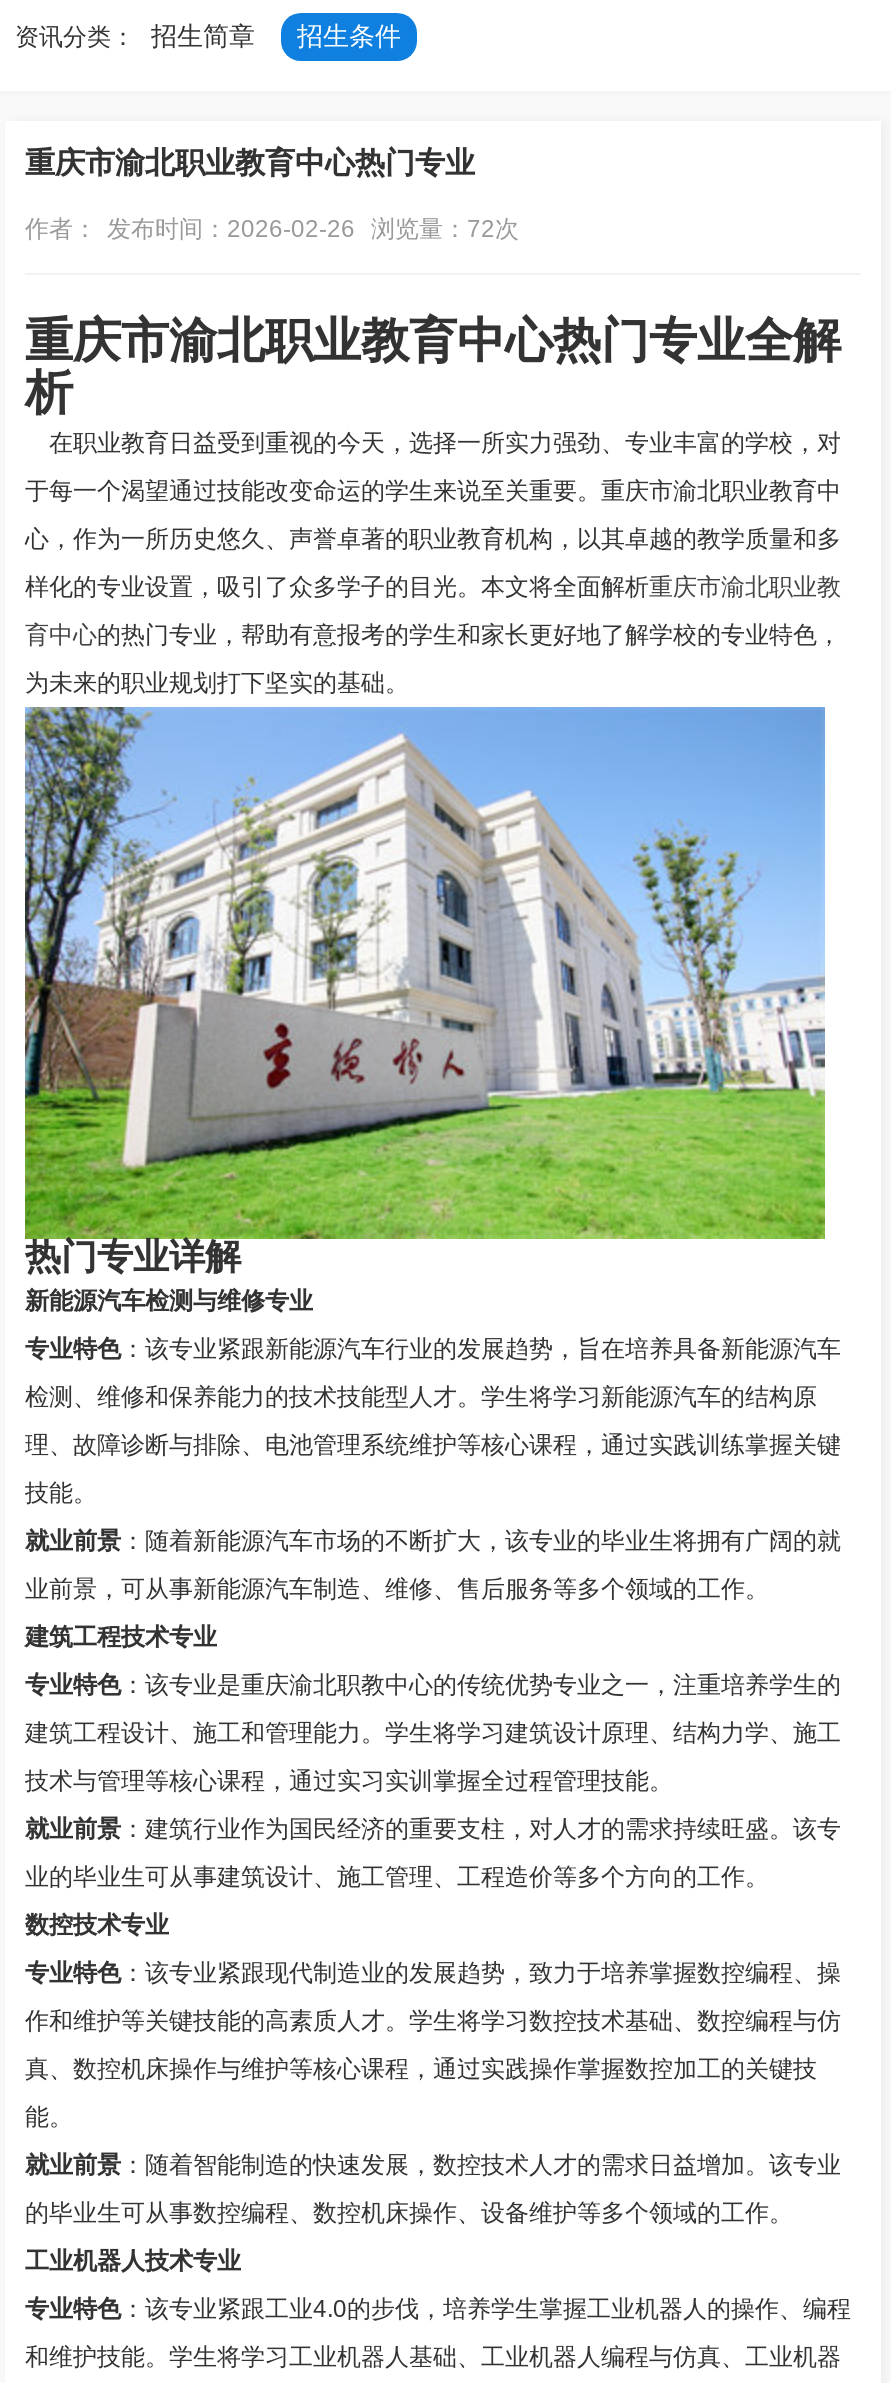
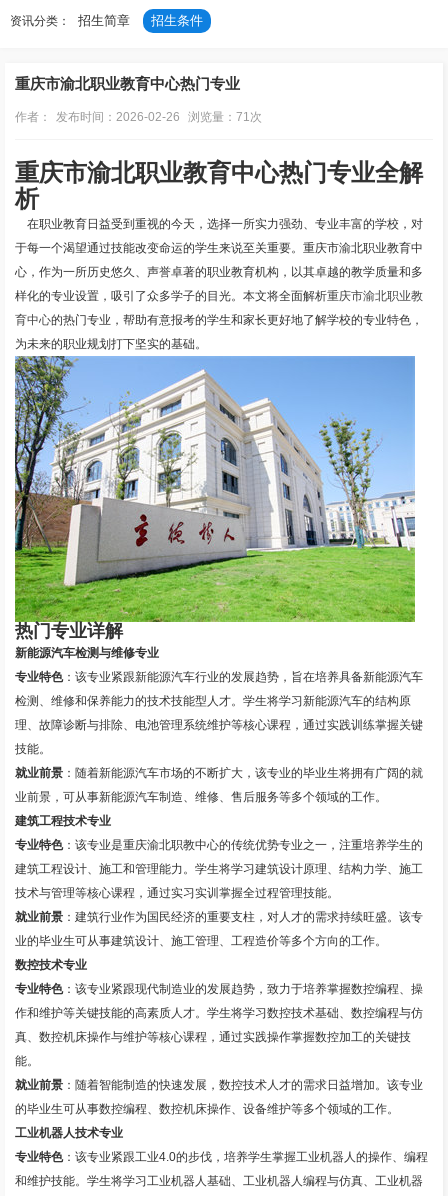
- 作者： 发布时间：2026-02-26 浏览量：72次
+ 作者： 发布时间：2026-02-26 浏览量：71次
